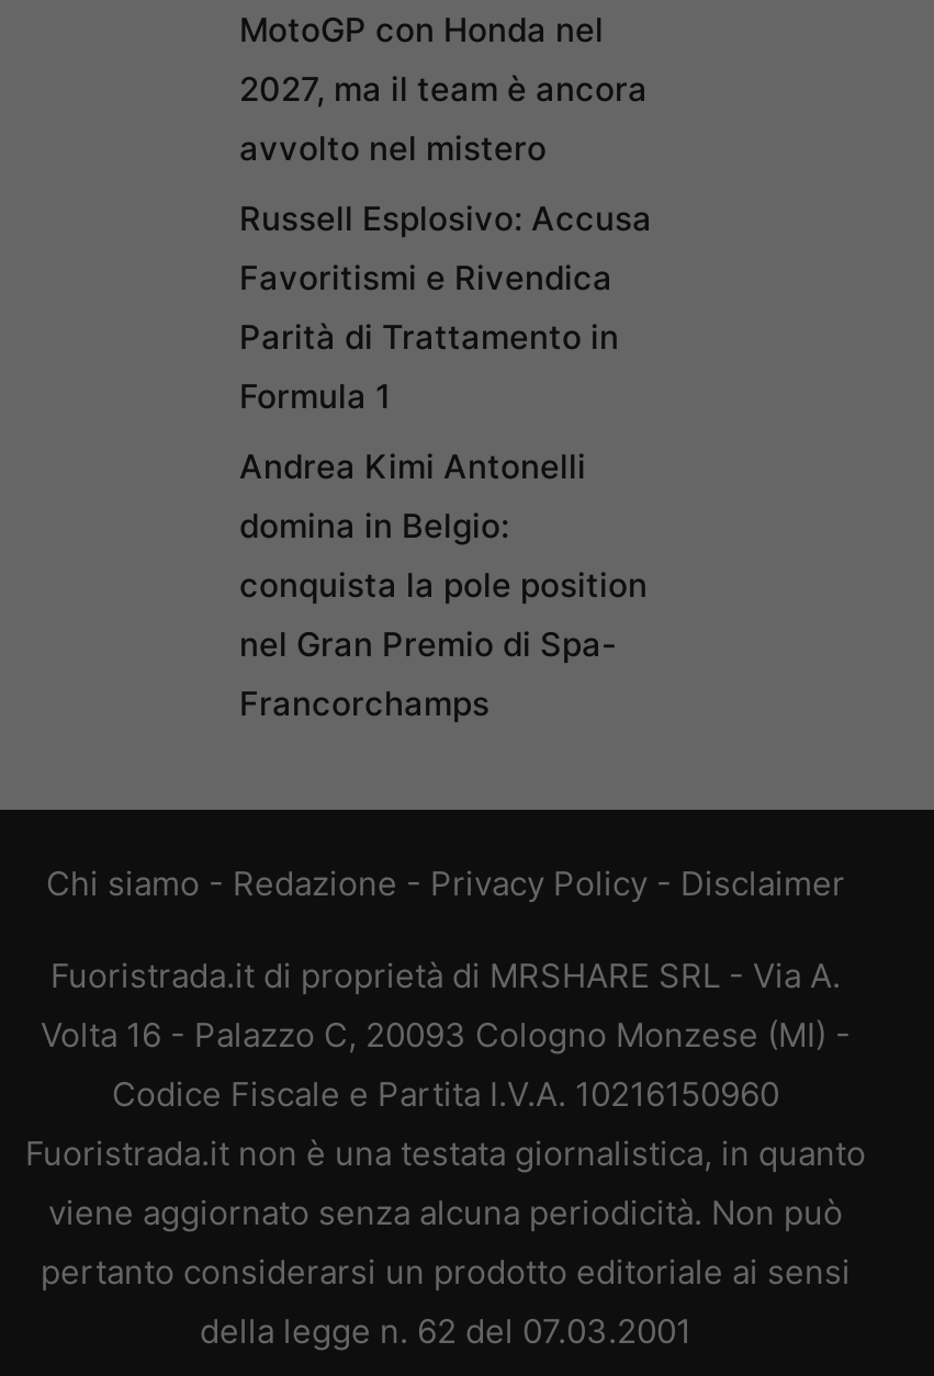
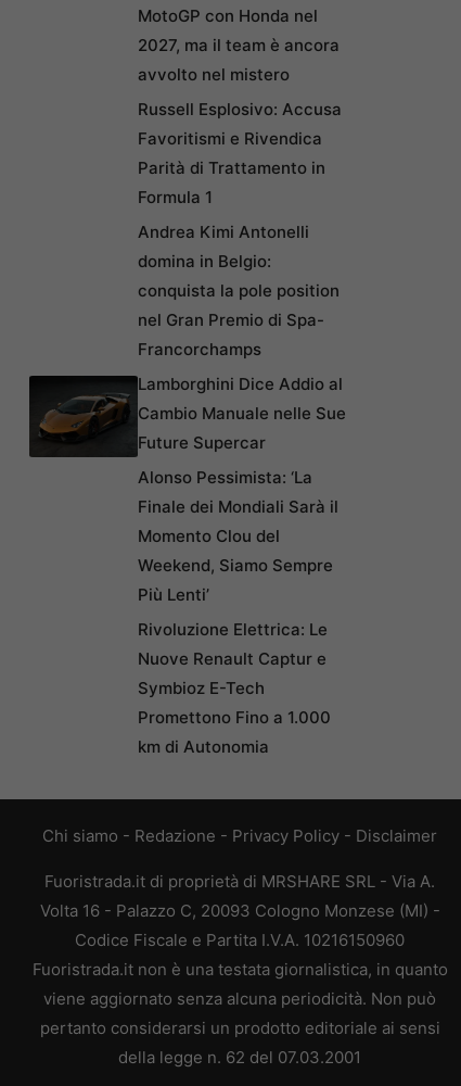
+ [image]
+ Lamborghini Dice Addio al
+ Cambio Manuale nelle Sue
+ Future Supercar
+ Alonso Pessimista: ‘La
+ Finale dei Mondiali Sarà il
+ Momento Clou del
+ Weekend, Siamo Sempre
+ Più Lenti’
+ Rivoluzione Elettrica: Le
+ Nuove Renault Captur e
+ Symbioz E-Tech
+ Promettono Fino a 1.000
+ km di Autonomia
